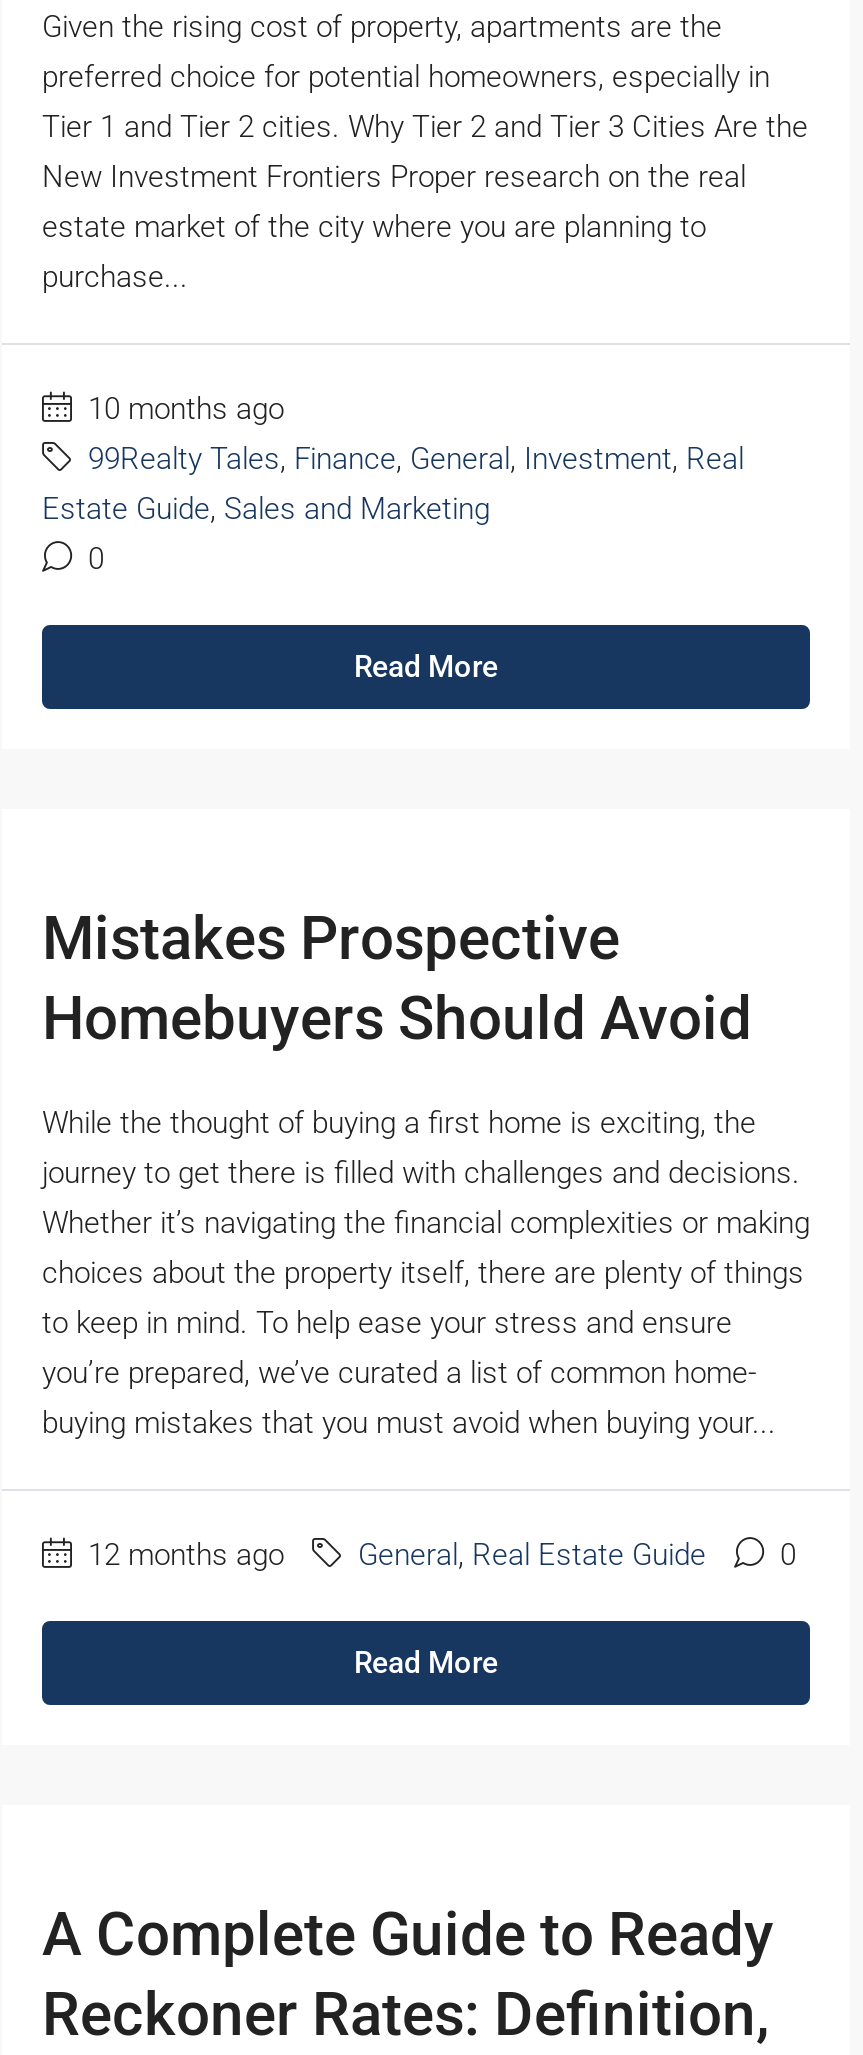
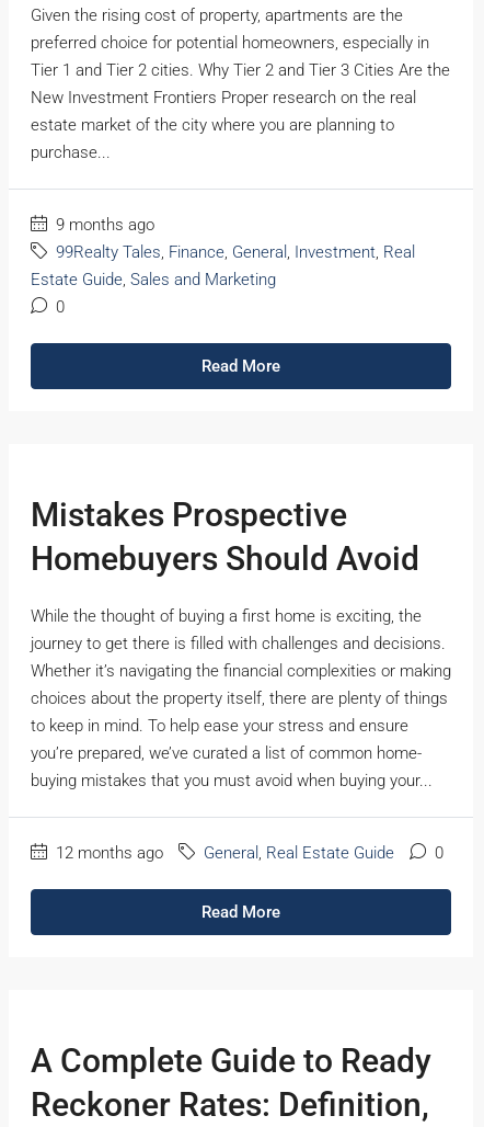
- 10 months ago
+ 9 months ago
